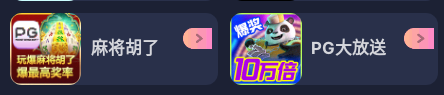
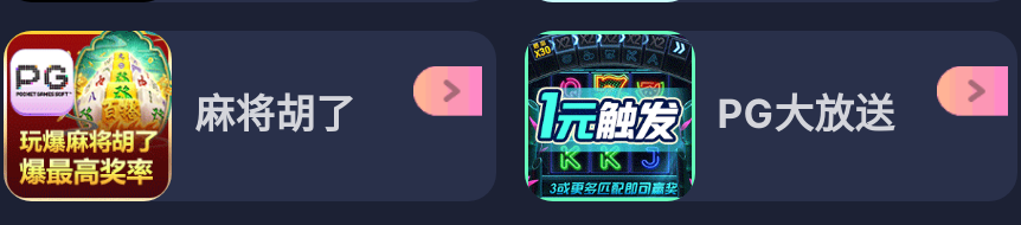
- [image]
+ [image]
